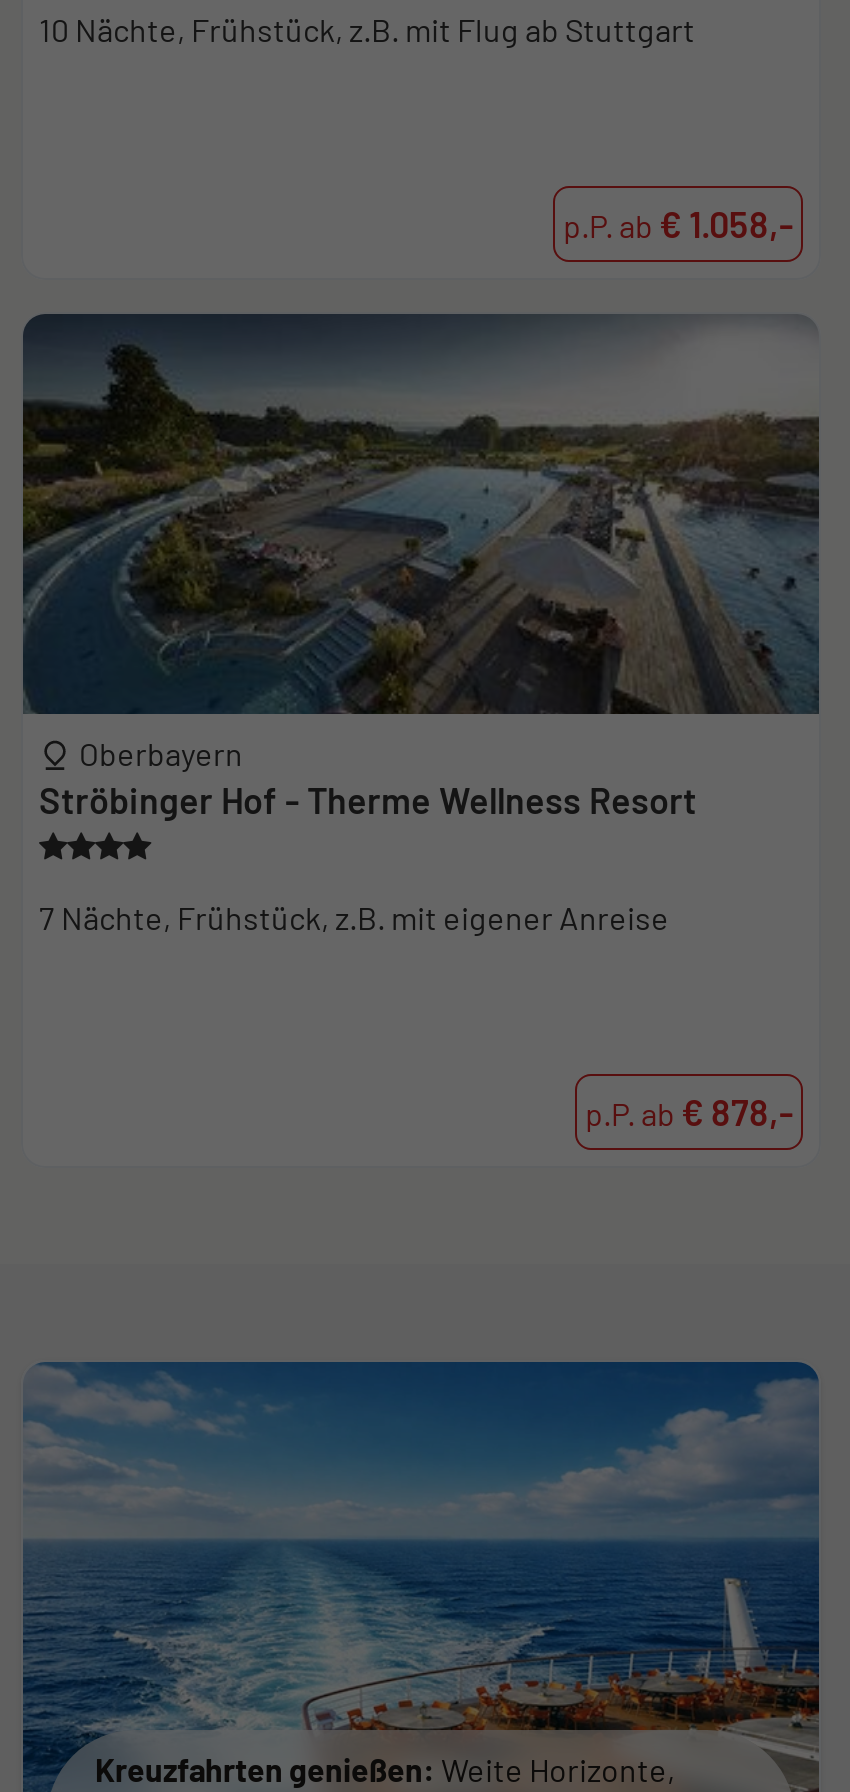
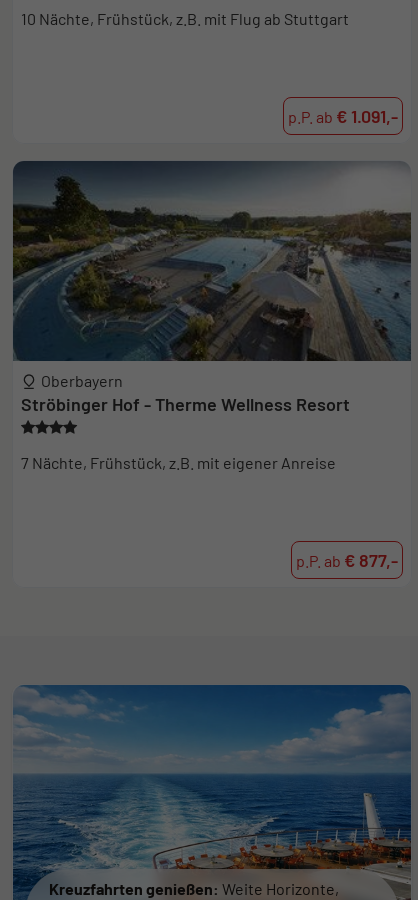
- p.P. ab € 1.058,-
+ p.P. ab € 1.091,-

- p.P. ab € 878,-
+ p.P. ab € 877,-
